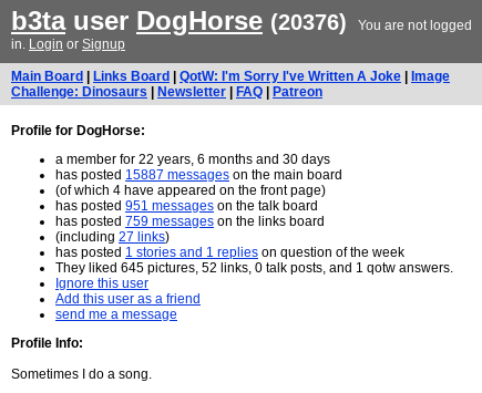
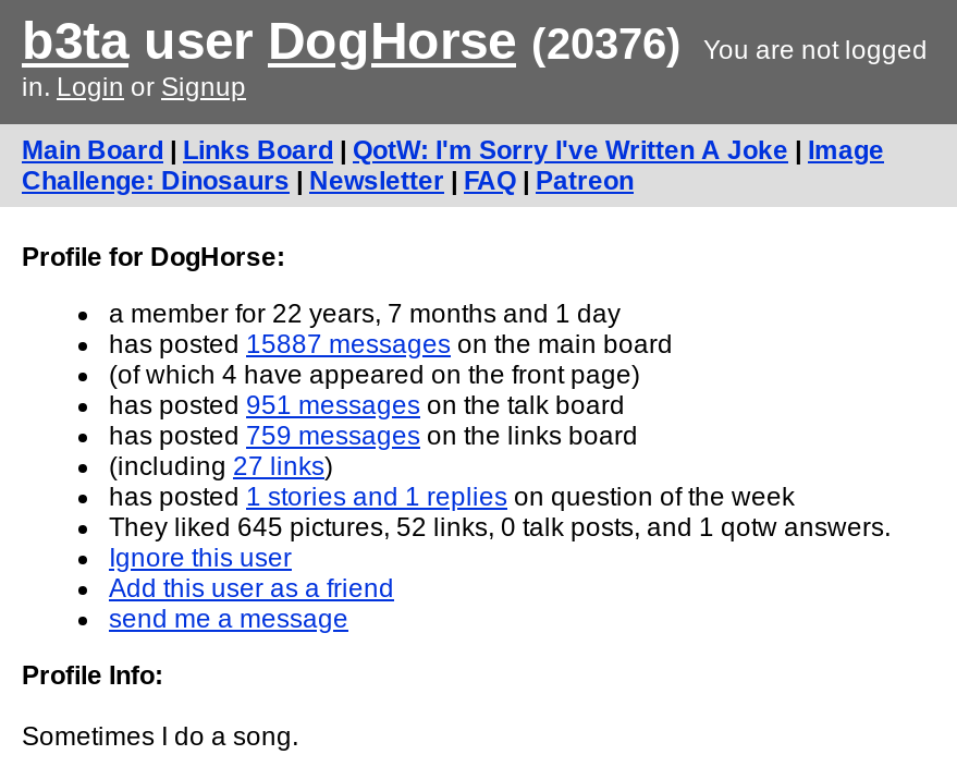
- a member for 22 years, 6 months and 30 days
+ a member for 22 years, 7 months and 1 day
